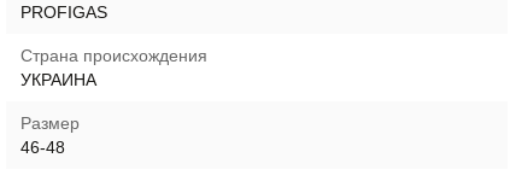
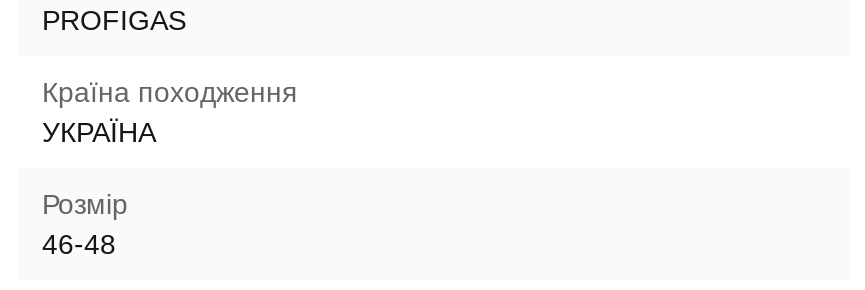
- Страна происхождения
- УКРАИНА
+ Країна походження
+ УКРАЇНА

- Размер
+ Розмір
